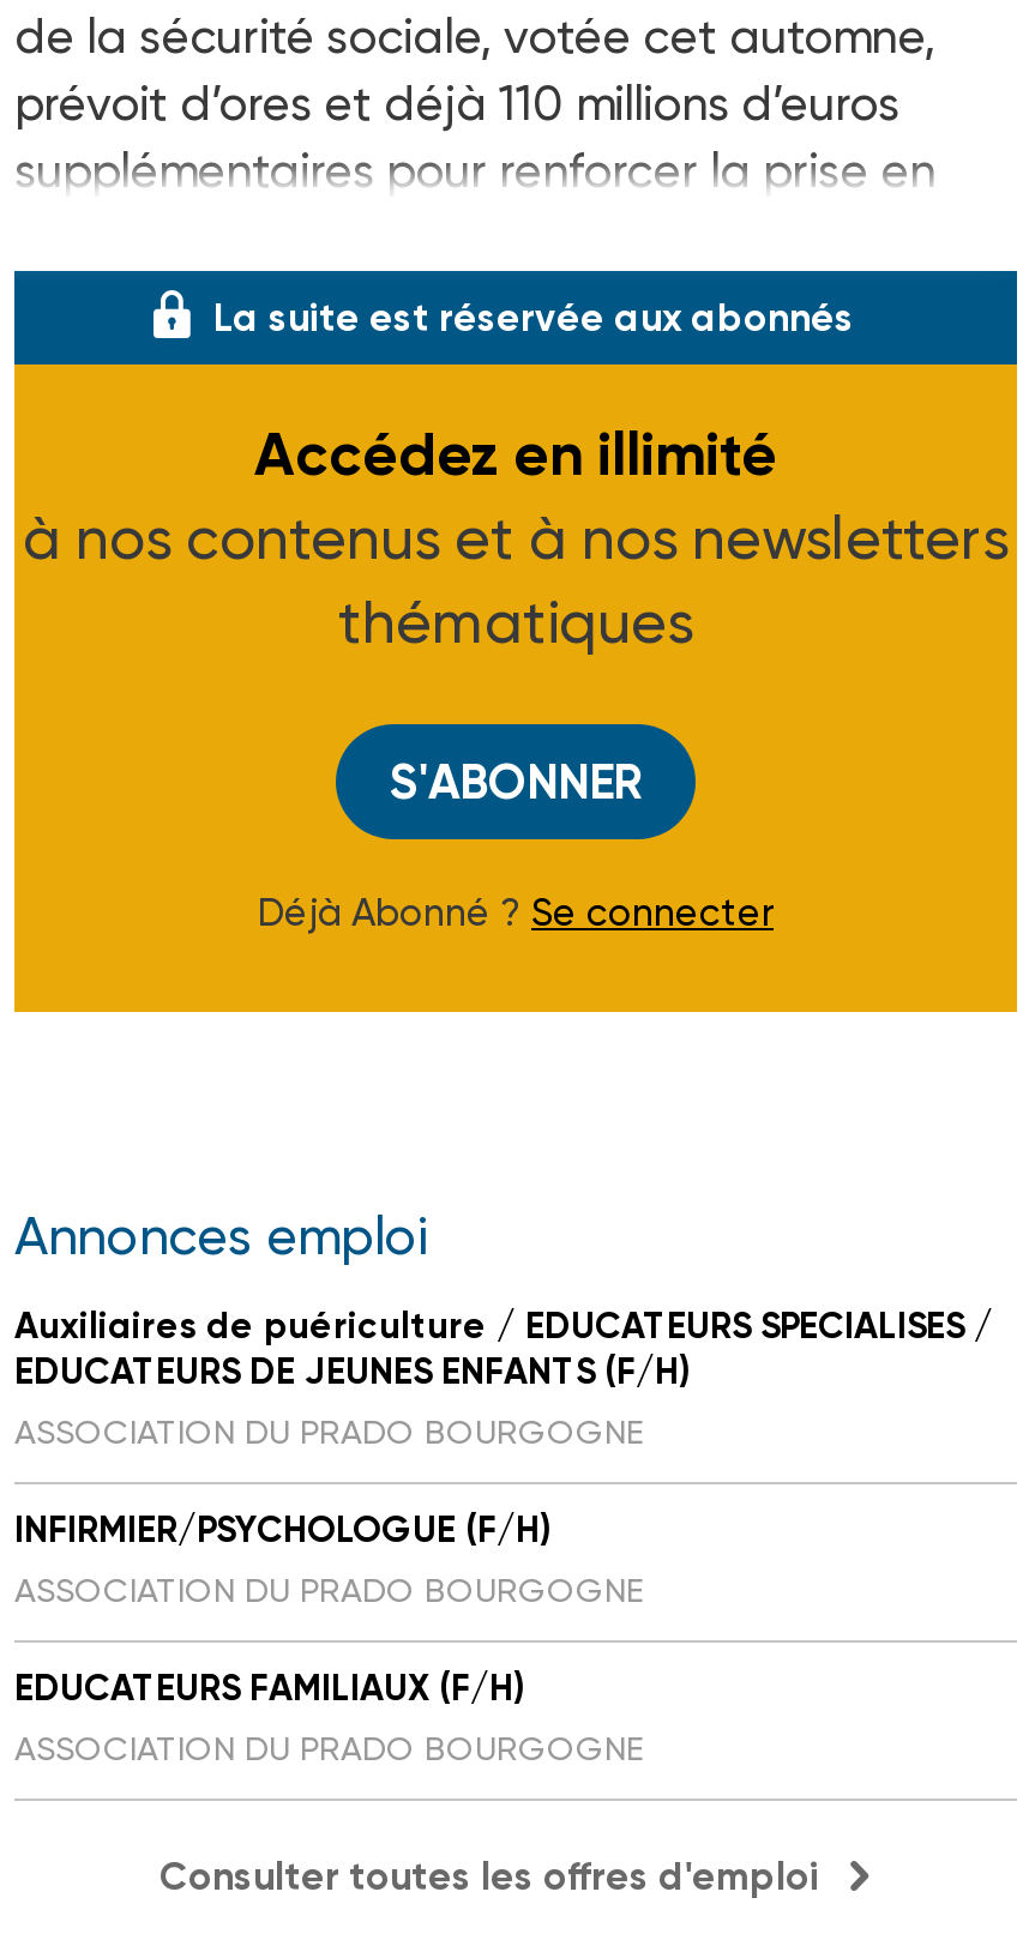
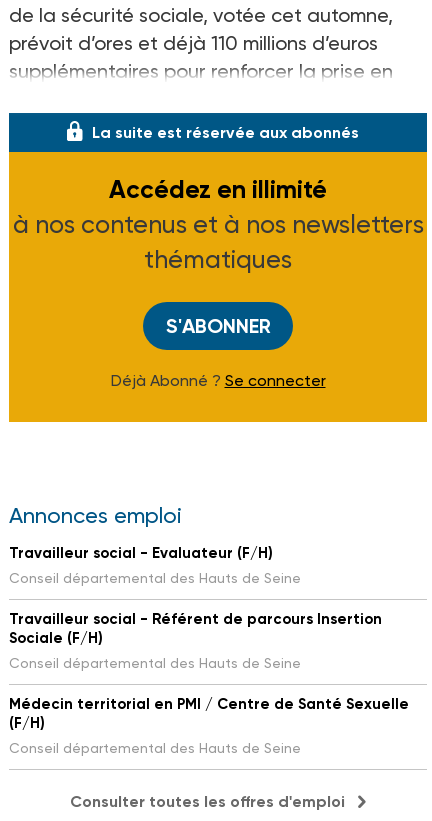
- Auxiliaires de puériculture / EDUCATEURS SPECIALISES /
- EDUCATEURS DE JEUNES ENFANTS (F/H)
- ASSOCIATION DU PRADO BOURGOGNE
+ Travailleur social - Evaluateur (F/H)
+ Conseil départemental des Hauts de Seine

- INFIRMIER/PSYCHOLOGUE (F/H)
- ASSOCIATION DU PRADO BOURGOGNE
+ Travailleur social - Référent de parcours Insertion
+ Sociale (F/H)
+ Conseil départemental des Hauts de Seine

- EDUCATEURS FAMILIAUX (F/H)
- ASSOCIATION DU PRADO BOURGOGNE
+ Médecin territorial en PMI / Centre de Santé Sexuelle
+ (F/H)
+ Conseil départemental des Hauts de Seine
